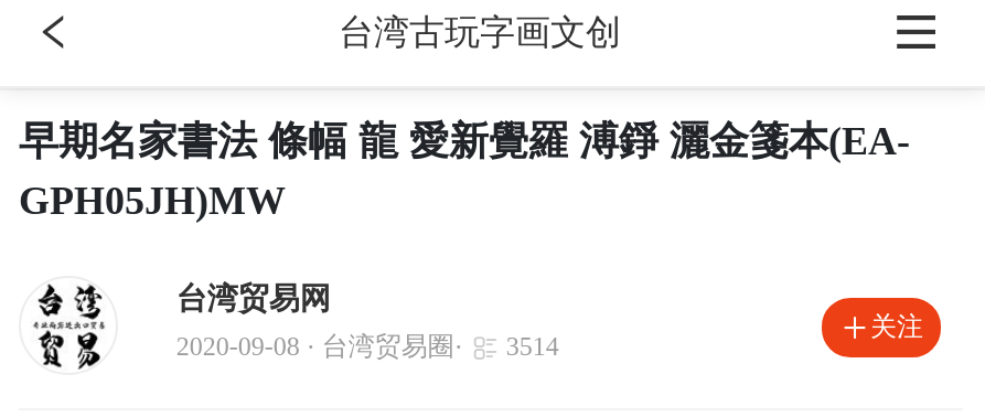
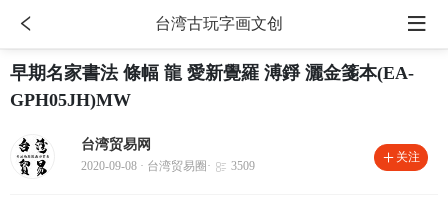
- 2020-09-08 · 台湾贸易圈· 3514
+ 2020-09-08 · 台湾贸易圈· 3509
